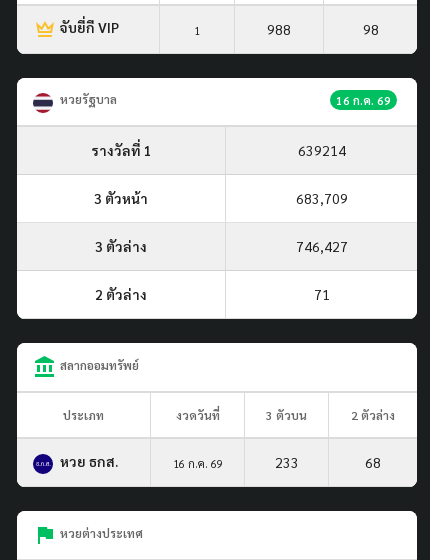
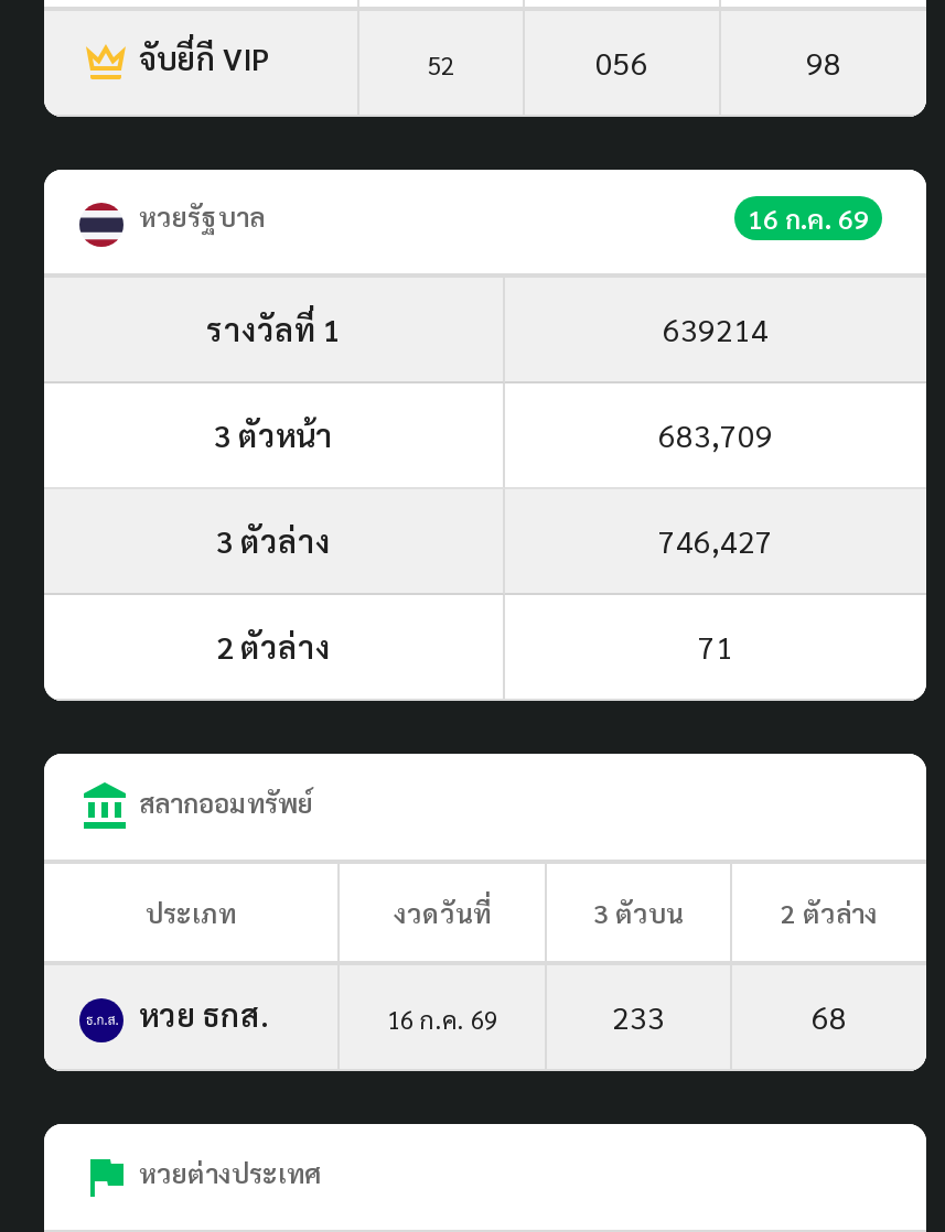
- 1
+ 52

- 988
+ 056
